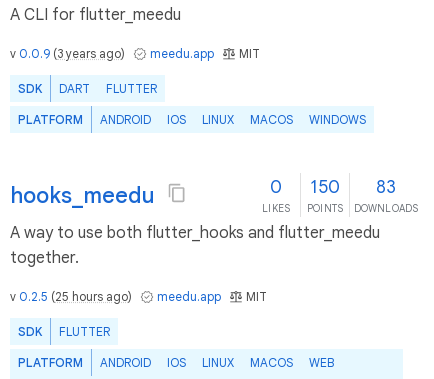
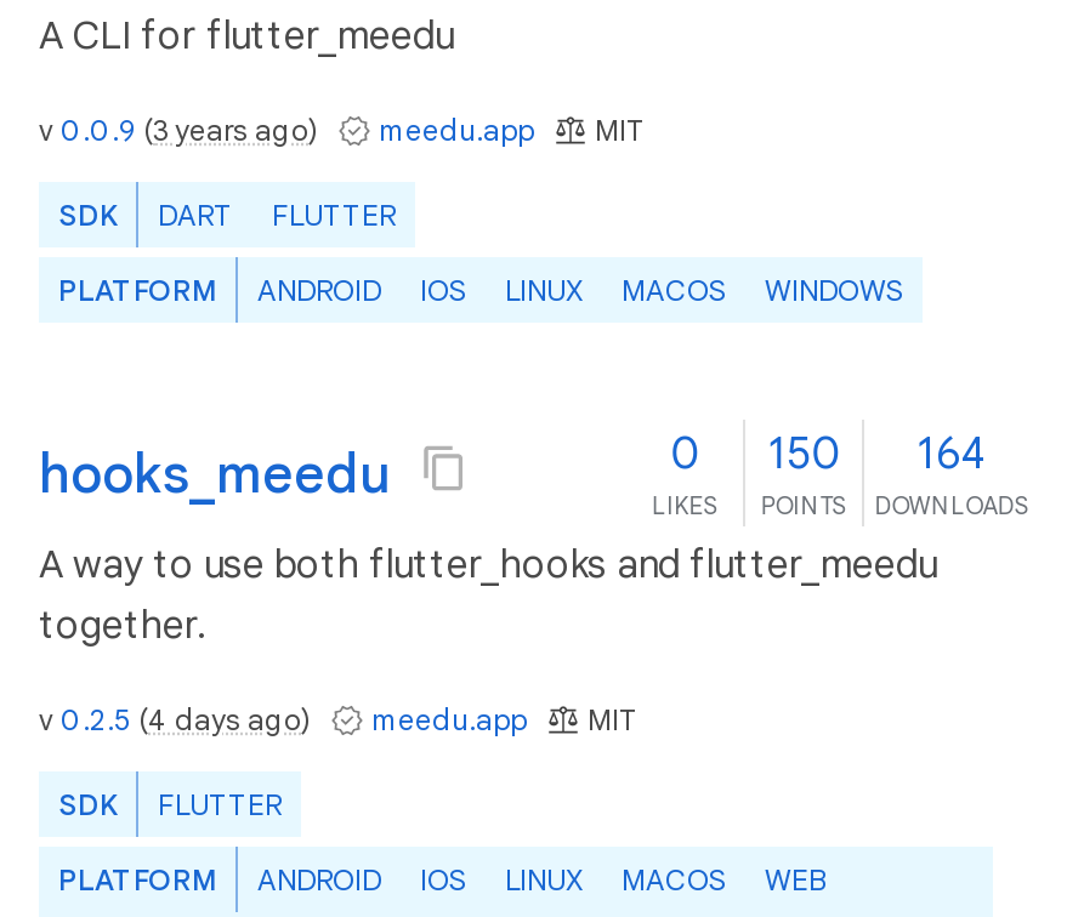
- 83
+ 164

- v 0.2.5 (25 hours ago) meedu.app MIT
+ v 0.2.5 (4 days ago) meedu.app MIT
